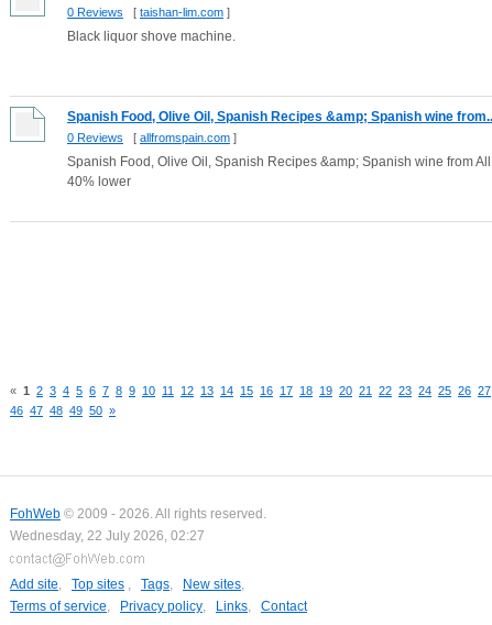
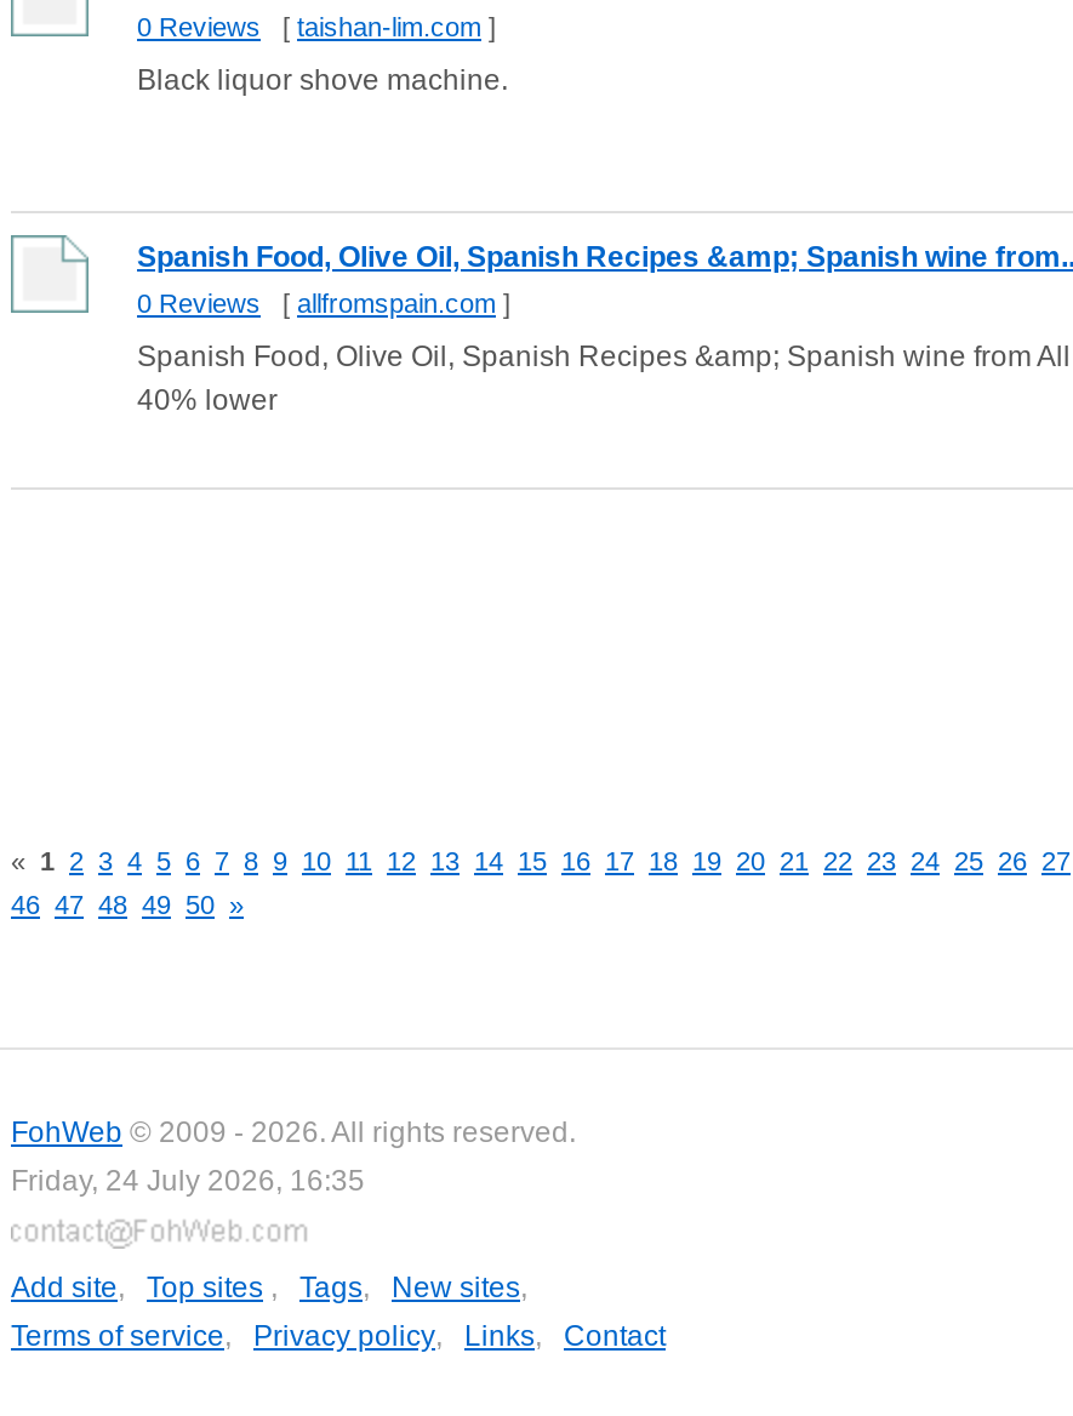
- Wednesday, 22 July 2026, 02:27
+ Friday, 24 July 2026, 16:35
